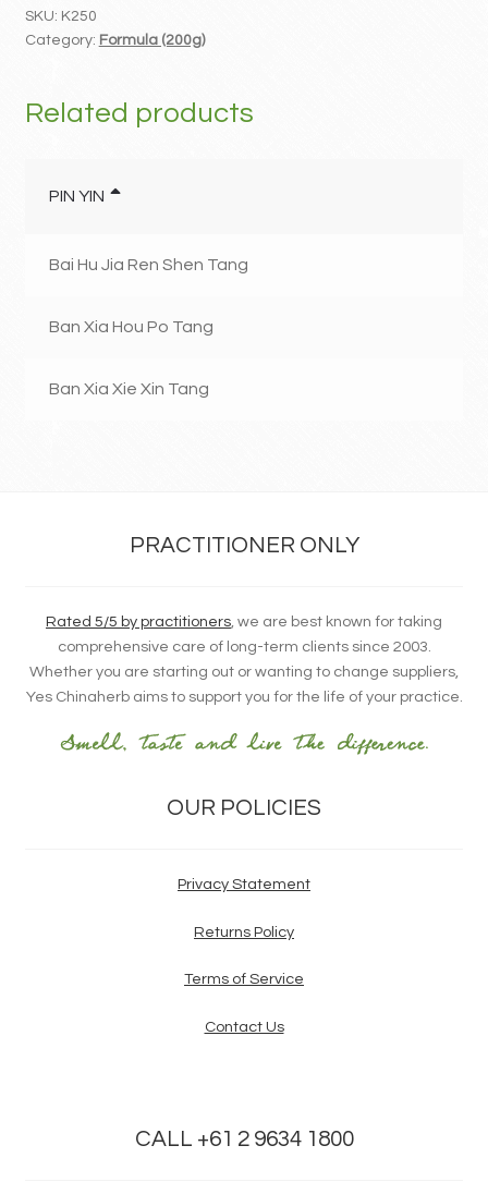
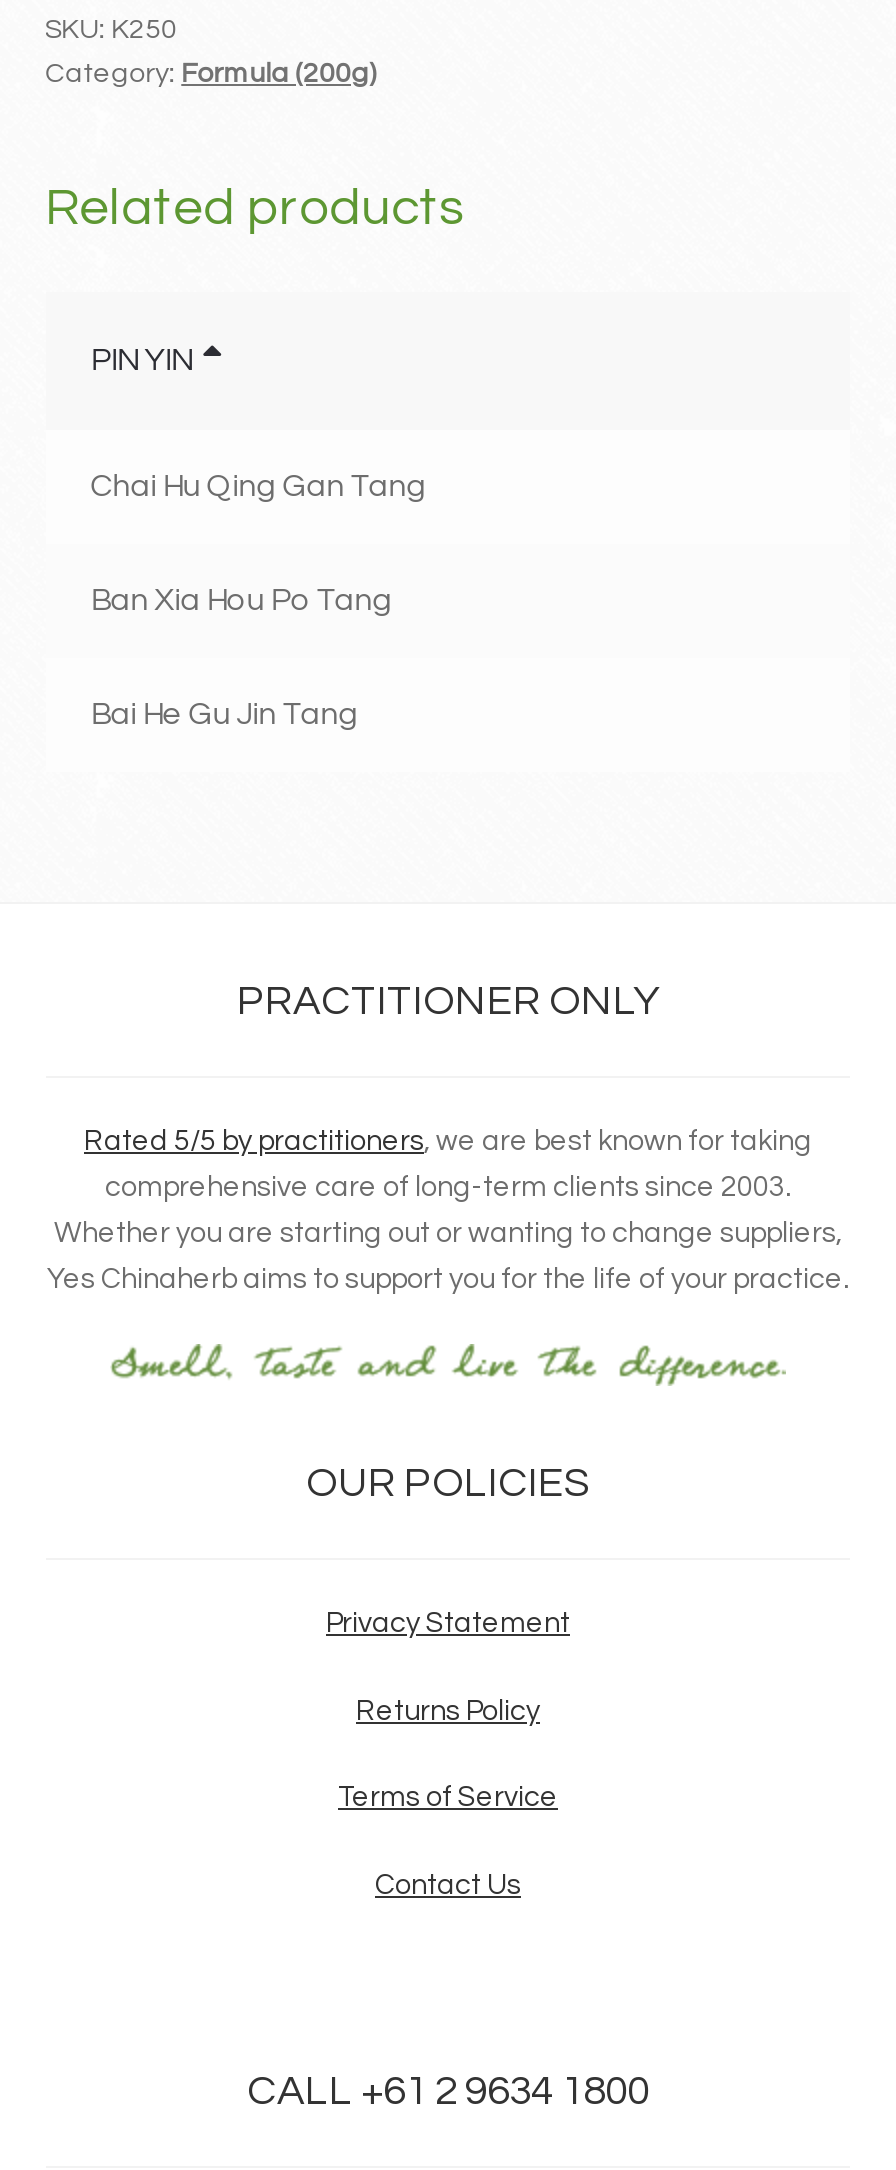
- Bai Hu Jia Ren Shen Tang
+ Chai Hu Qing Gan Tang

- Ban Xia Xie Xin Tang
+ Bai He Gu Jin Tang
